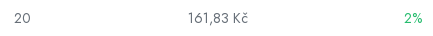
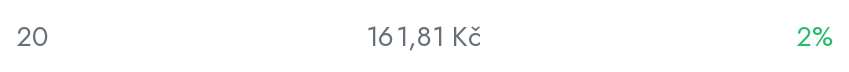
- 161,83 Kč
+ 161,81 Kč
